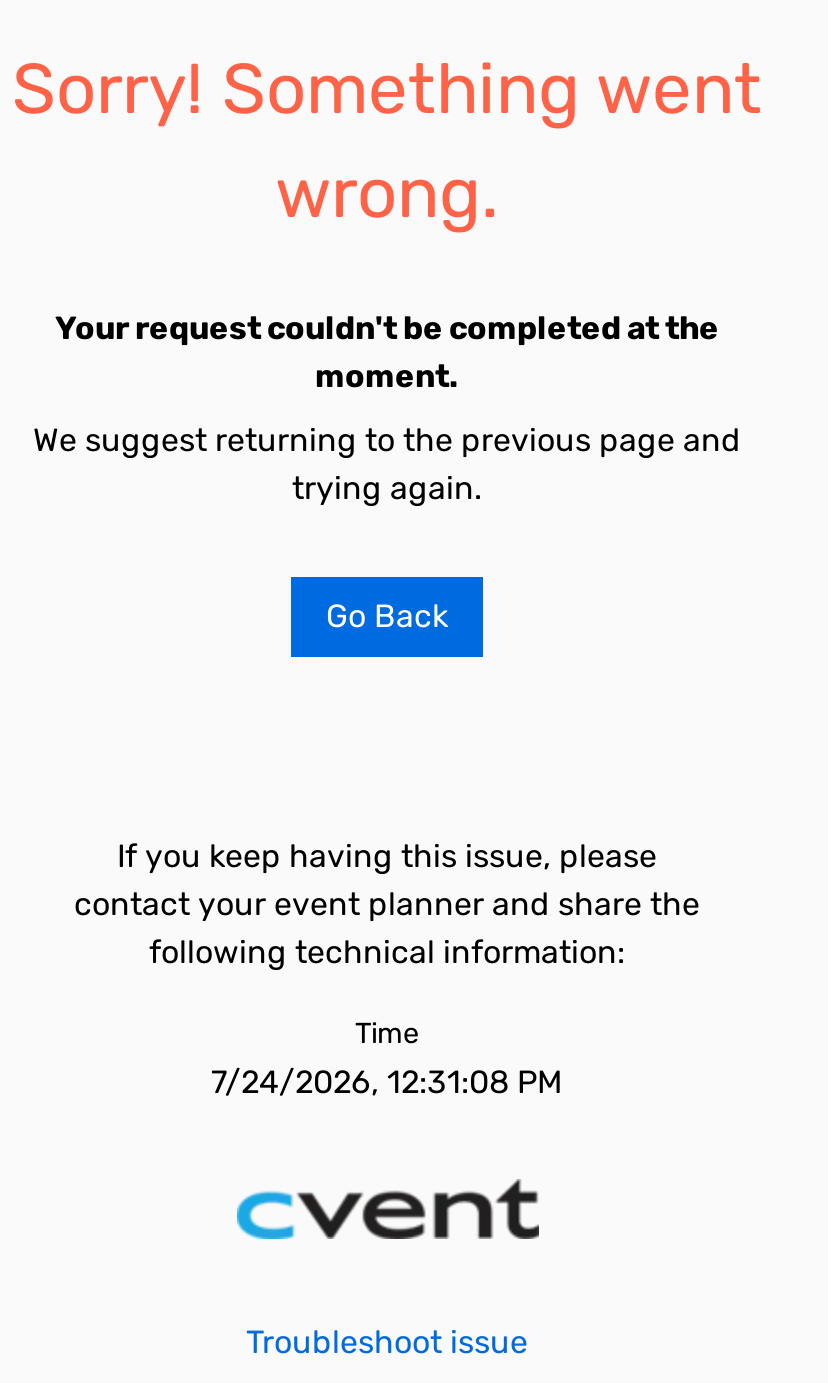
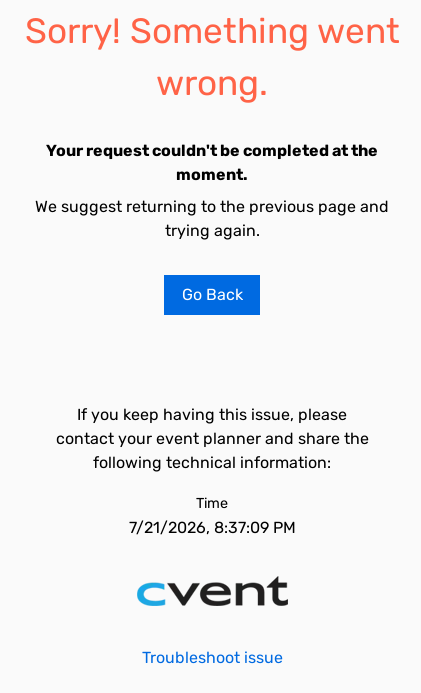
- 7/24/2026, 12:31:08 PM
+ 7/21/2026, 8:37:09 PM
